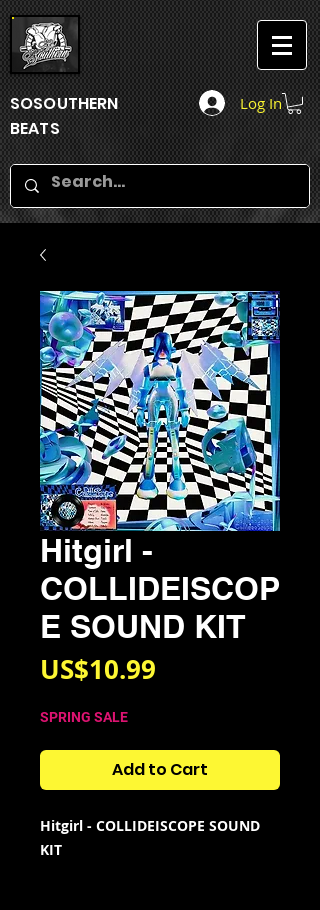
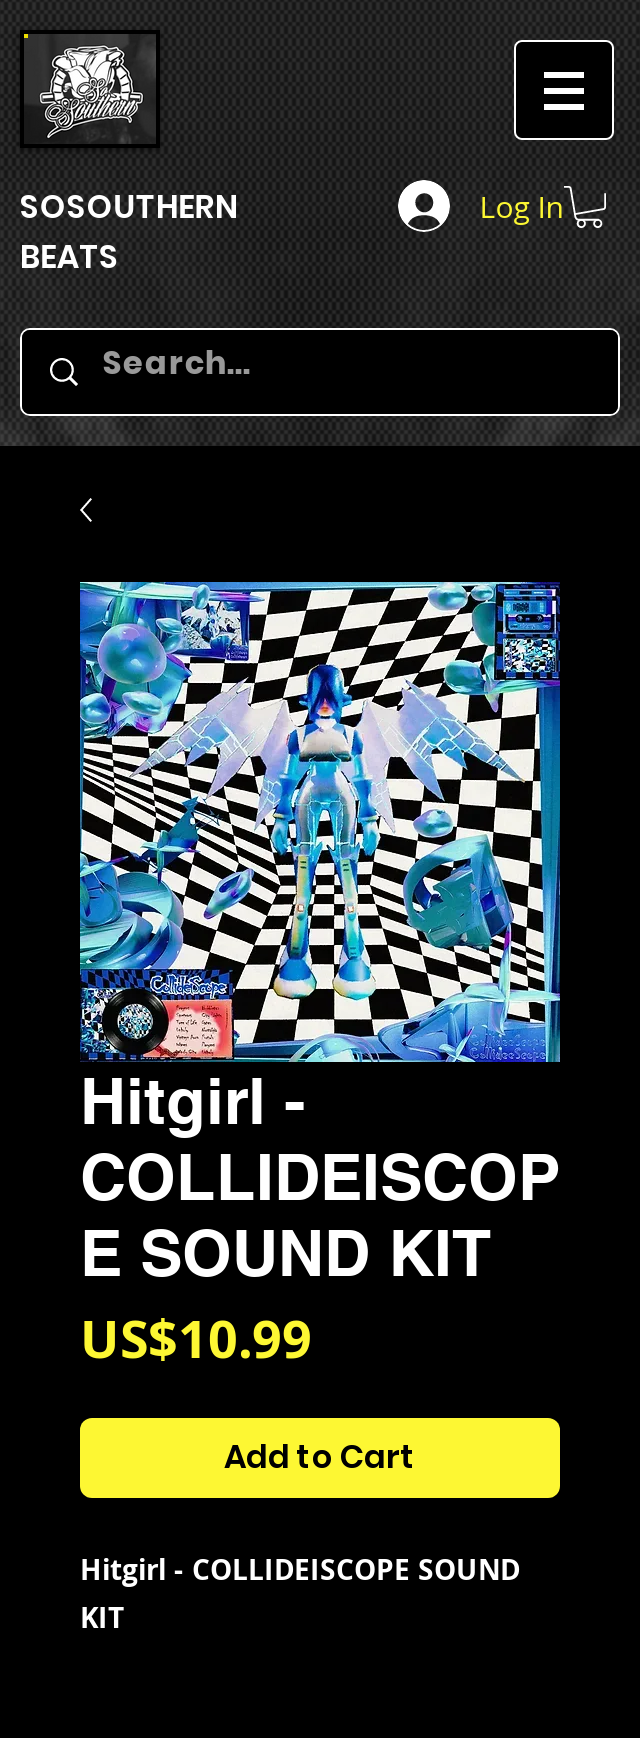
- SPRING SALE
